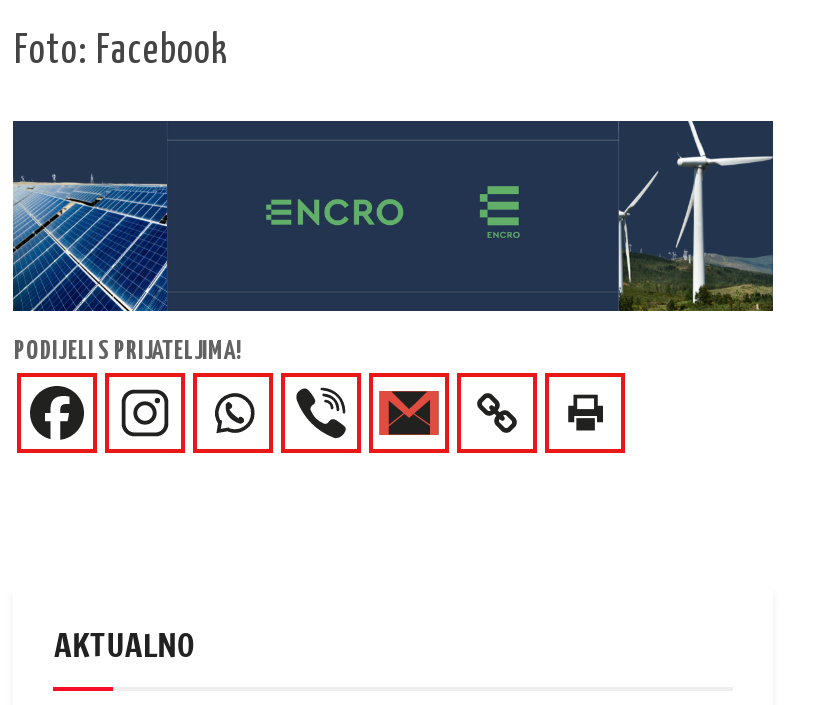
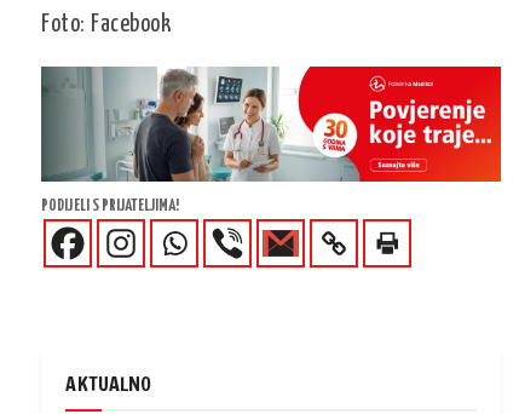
- [image]
+ [image]
